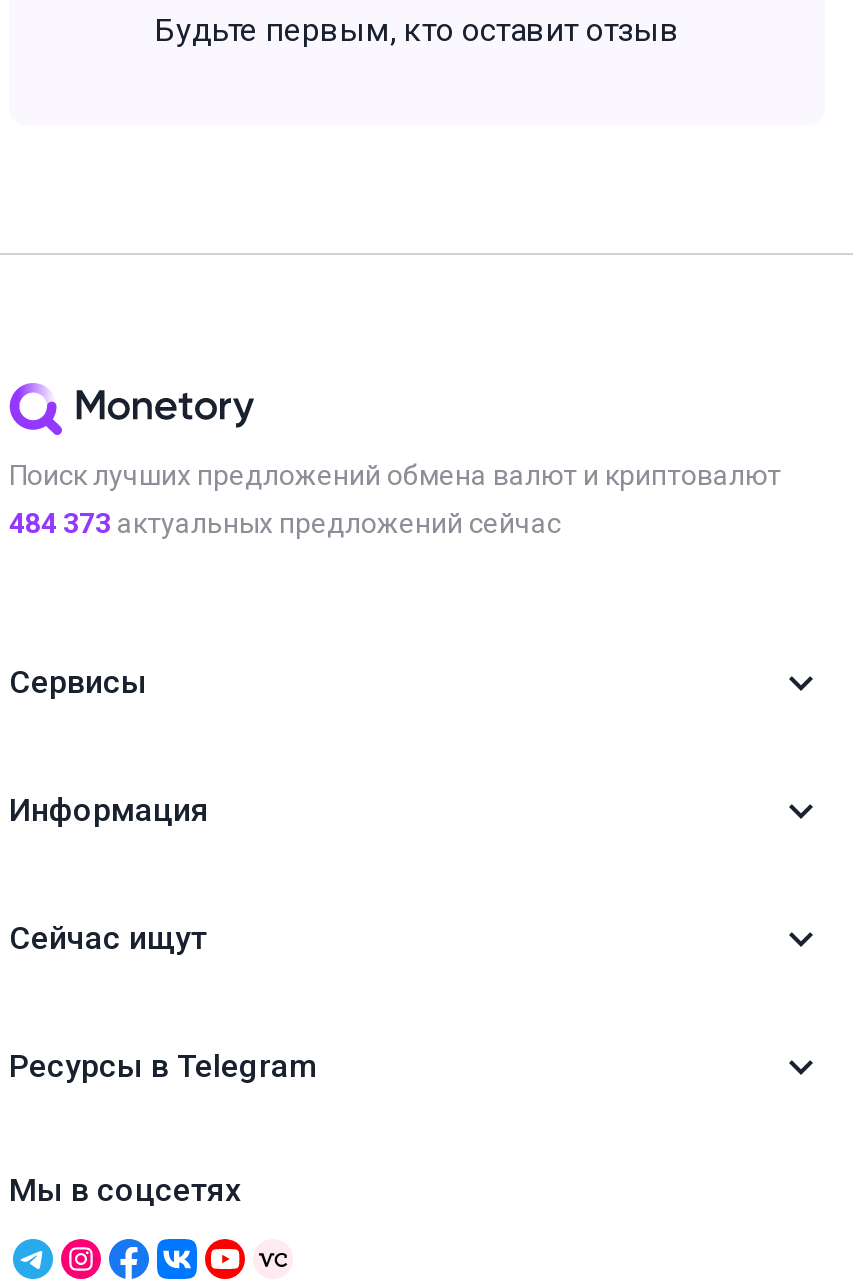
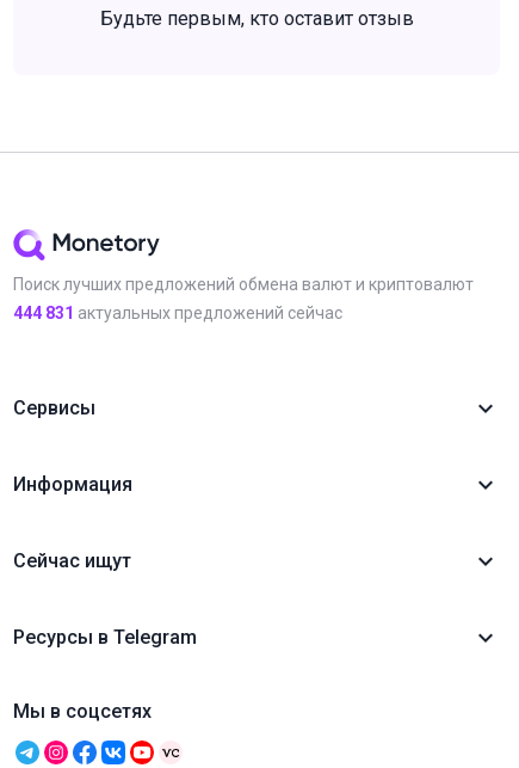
- 484 373 актуальных предложений сейчас
+ 444 831 актуальных предложений сейчас
